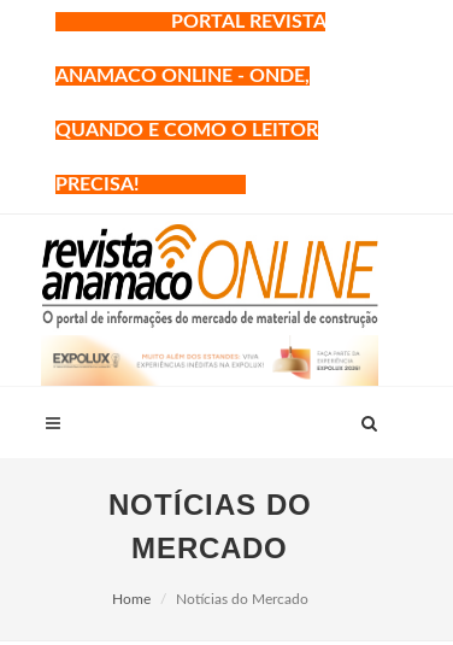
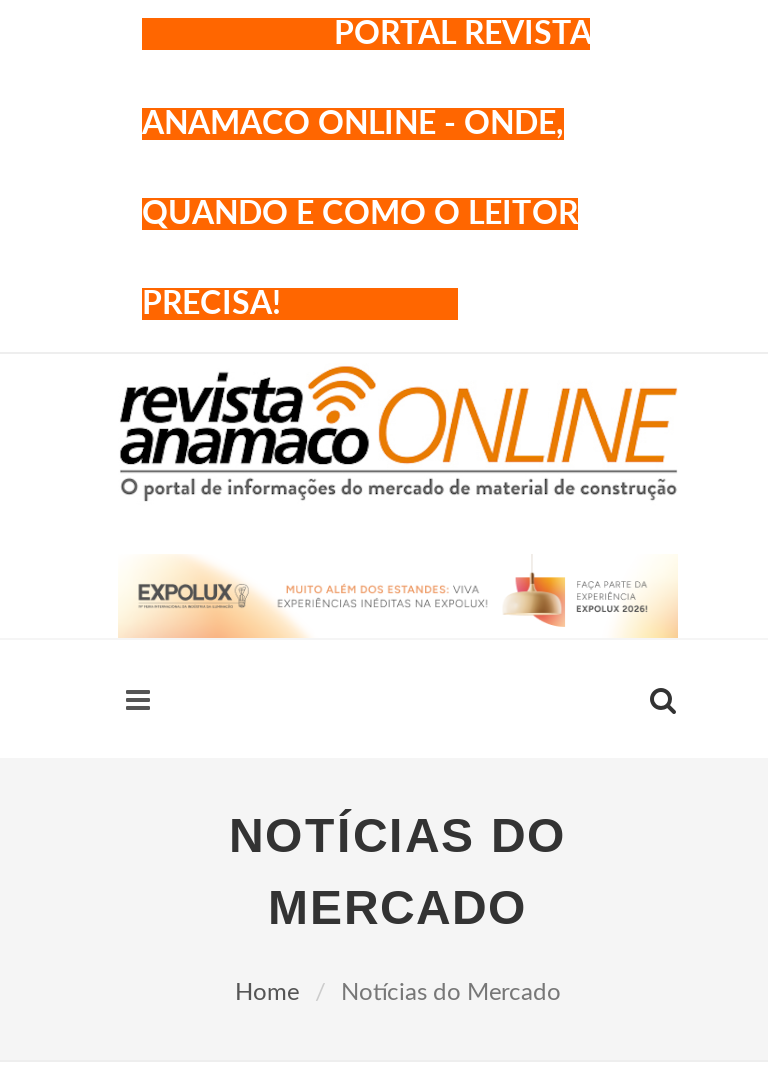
- [image]
+ [image]
